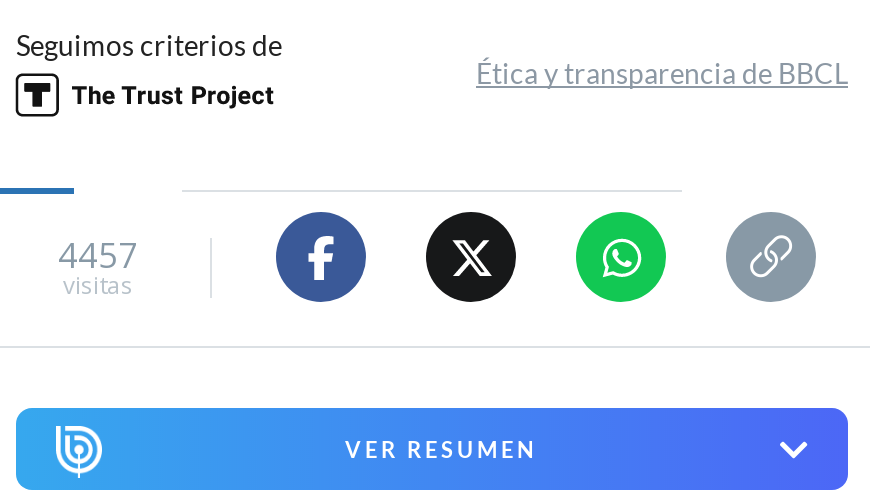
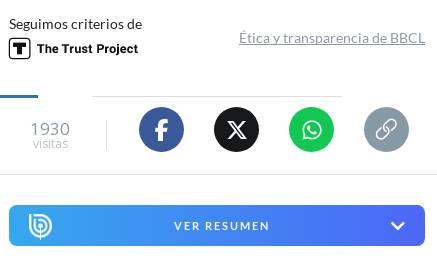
- 4457
+ 1930
